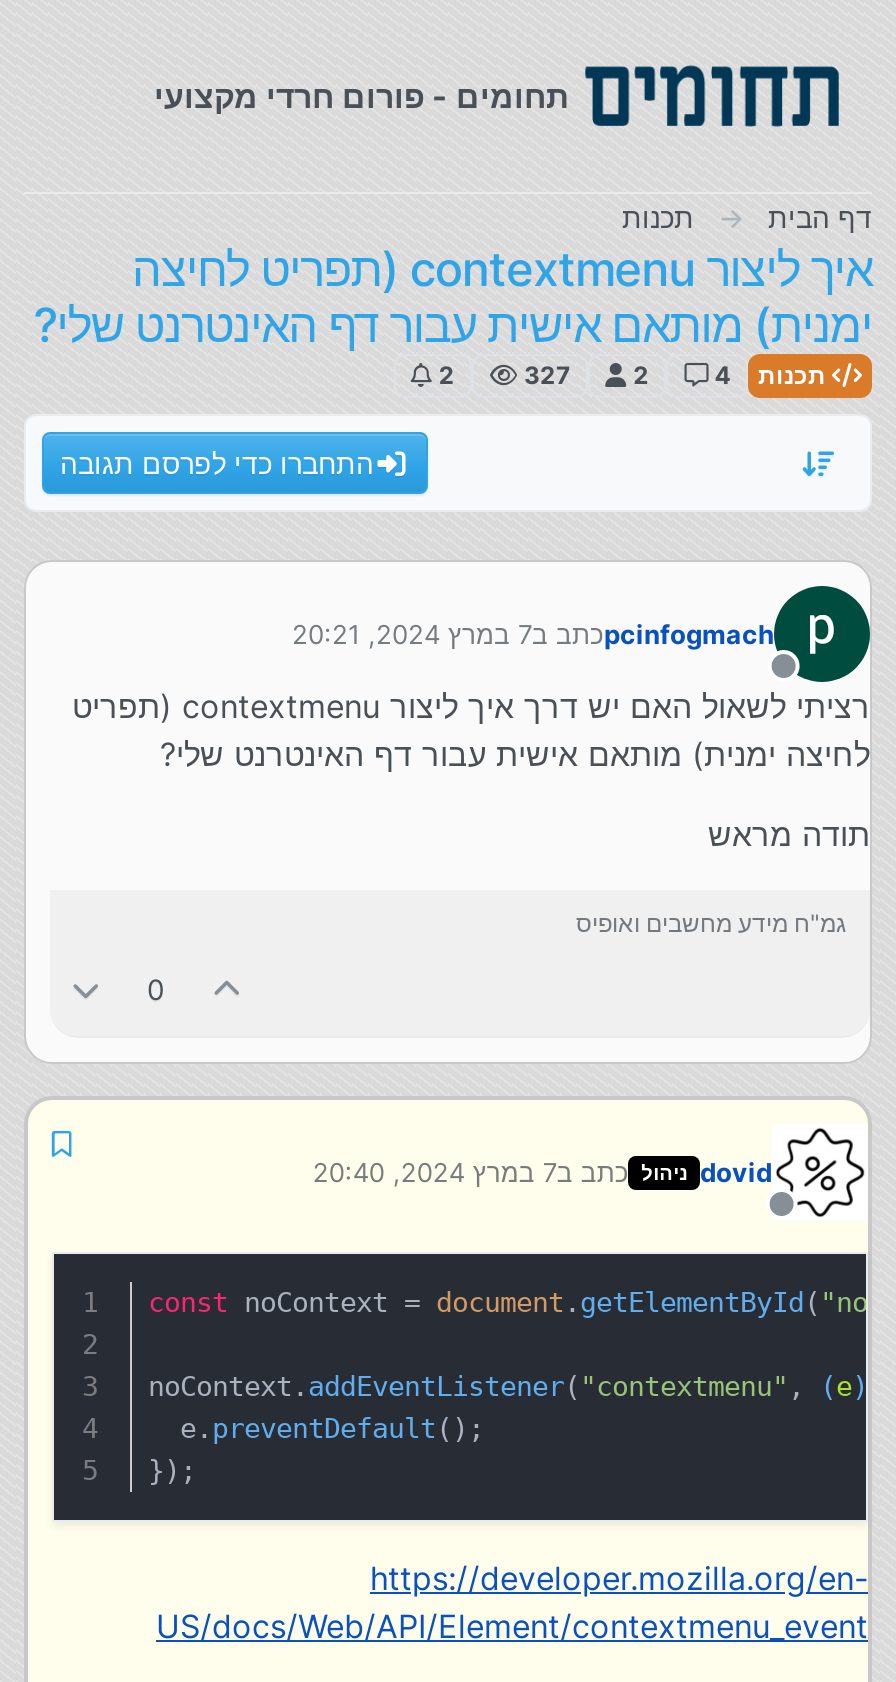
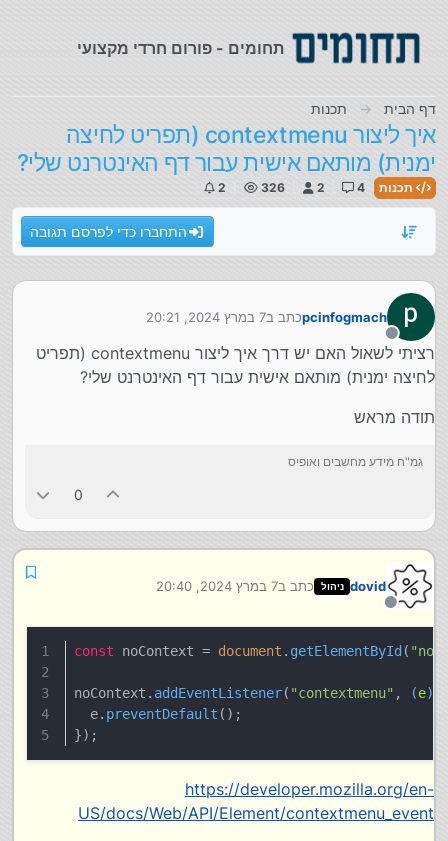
- 327
+ 326
